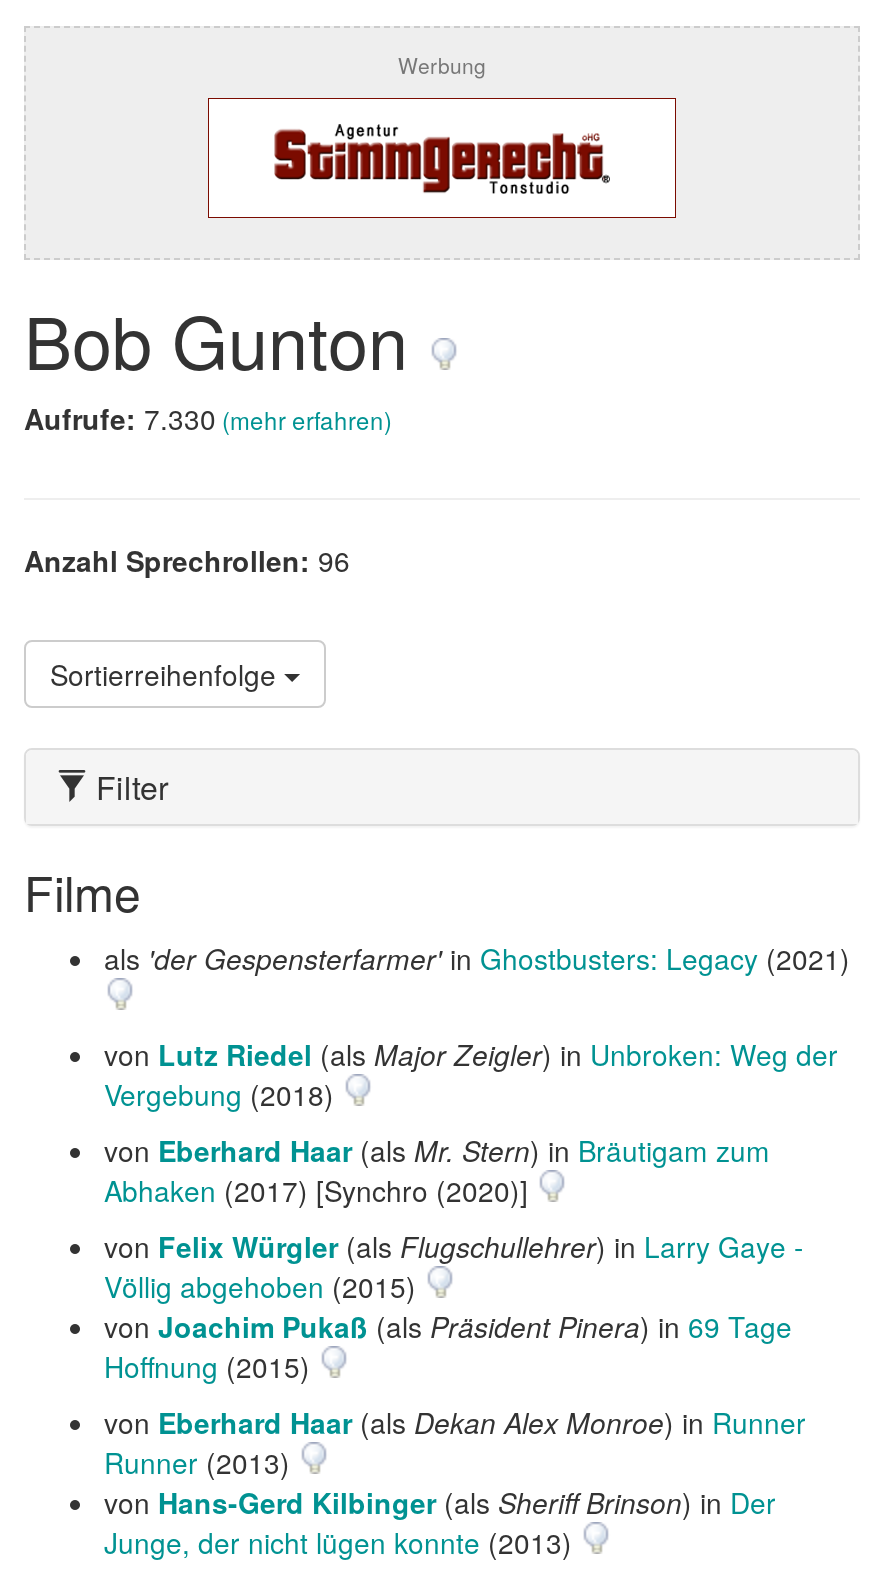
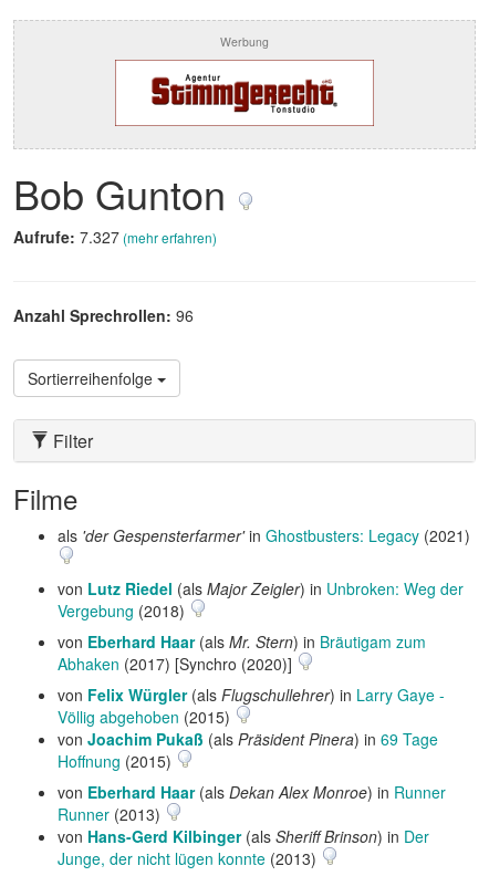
- Aufrufe: 7.330 (mehr erfahren)
+ Aufrufe: 7.327 (mehr erfahren)
